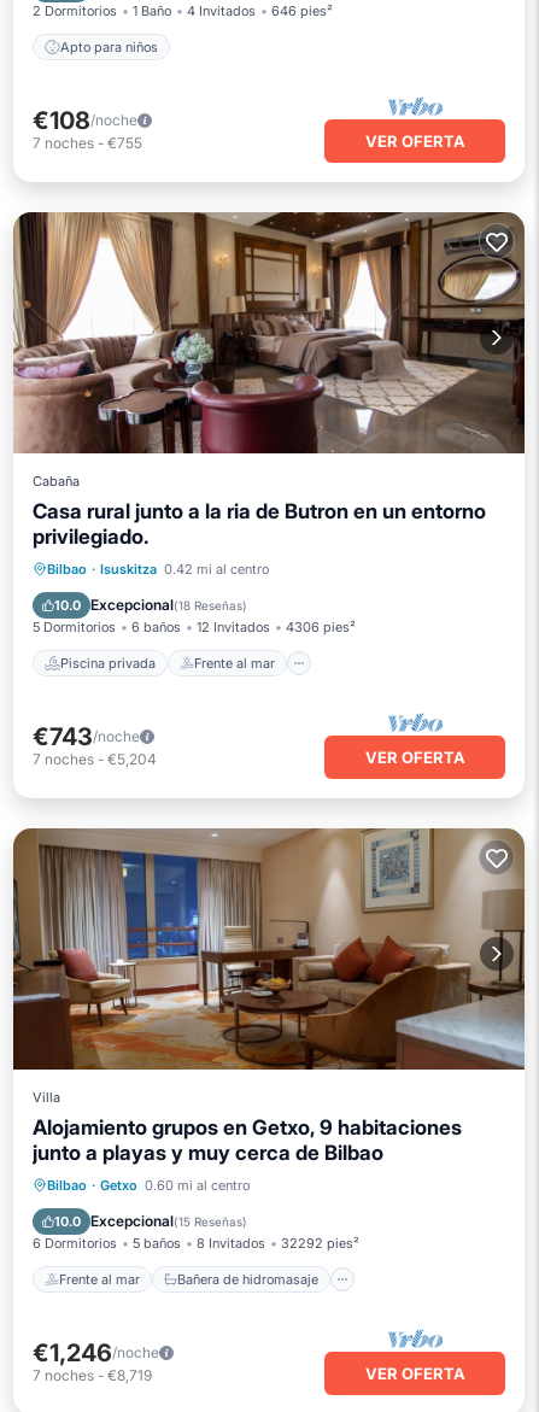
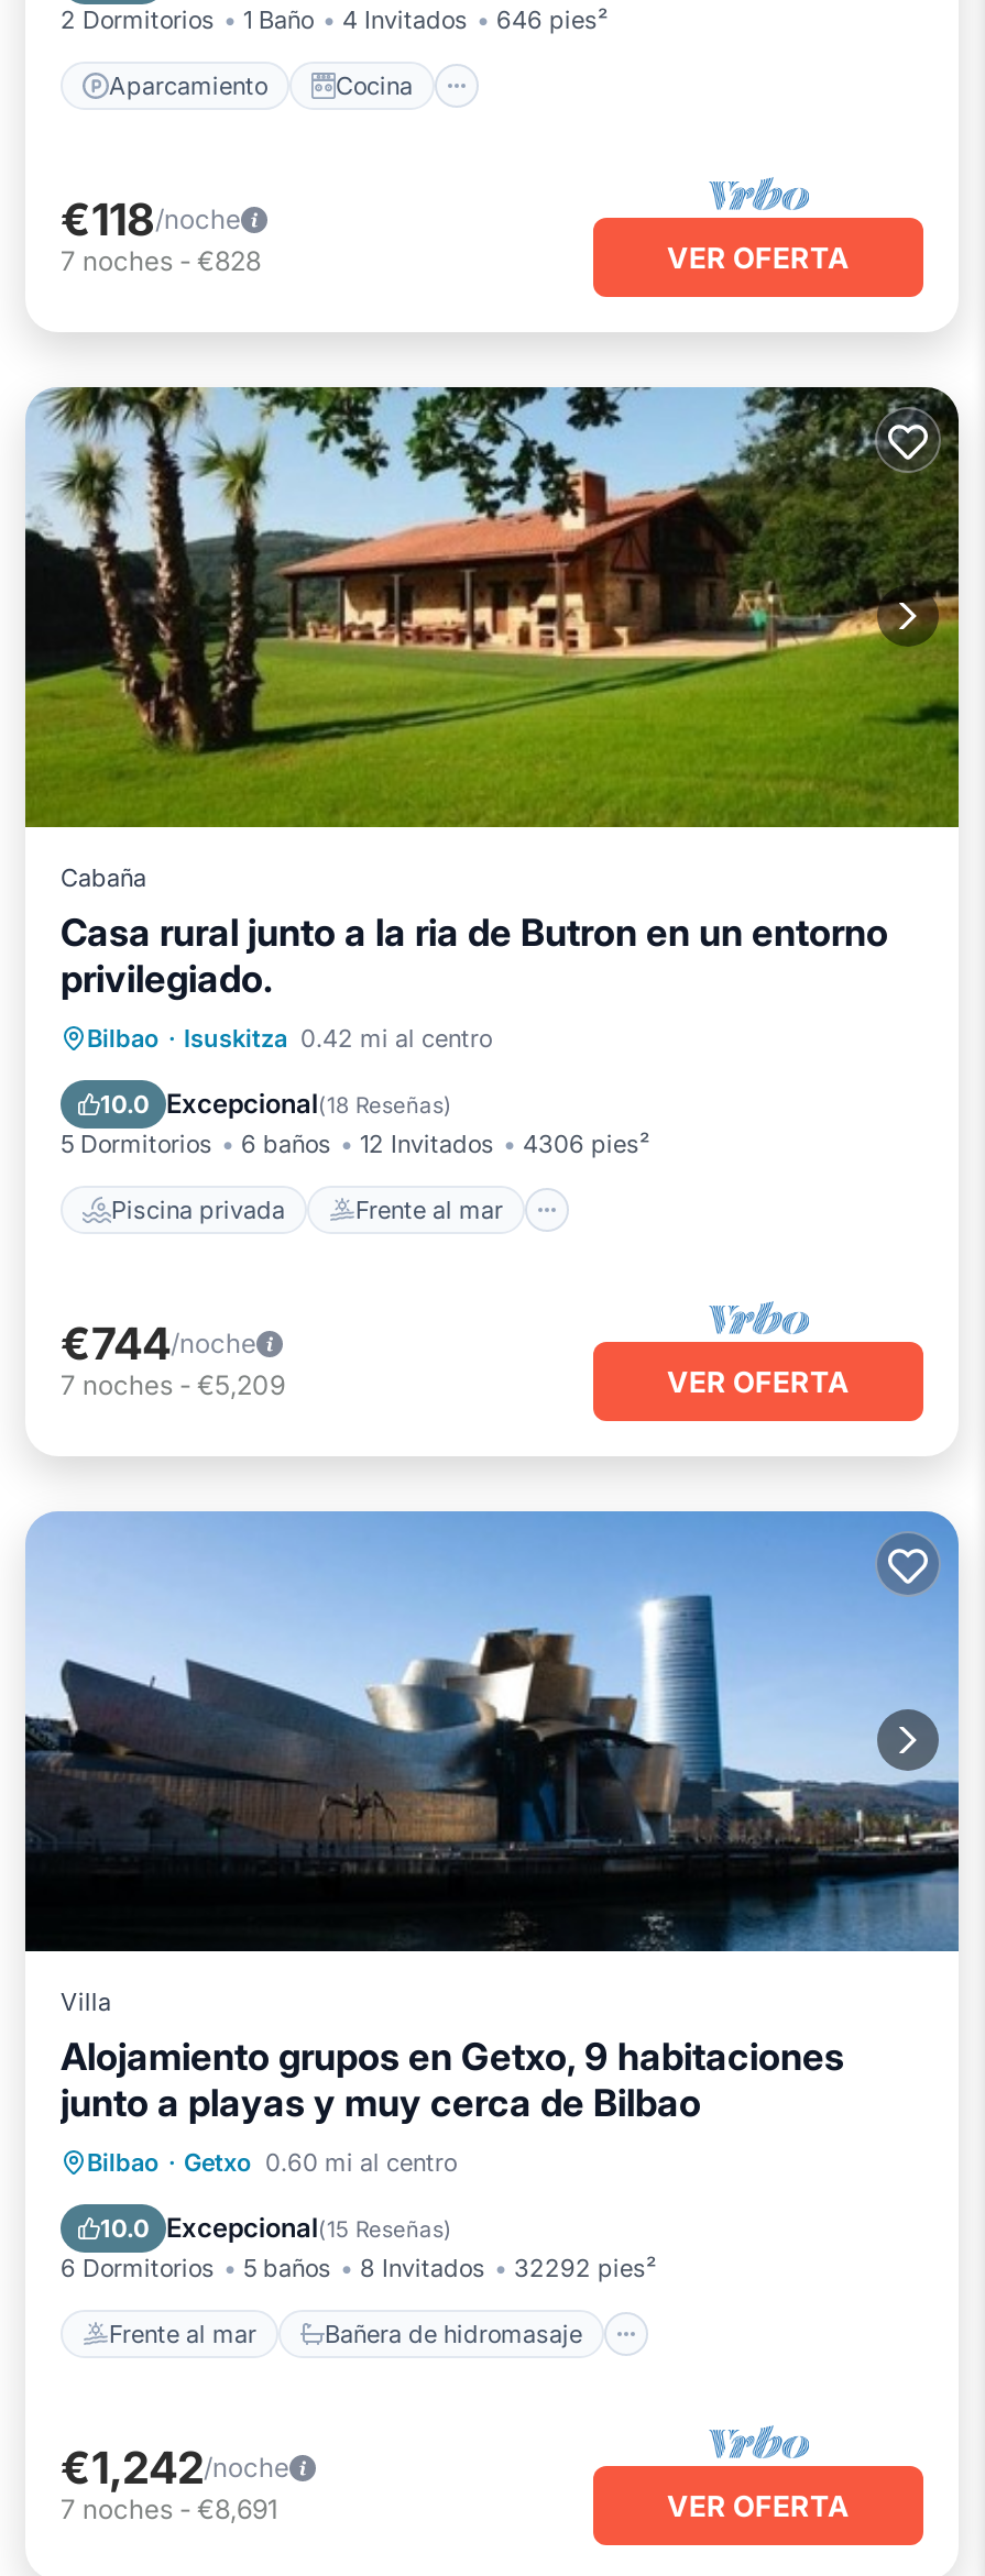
- Apto para niños
+ Aparcamiento
+ Cocina

- €108/noche
- 7 noches - €755
+ €118/noche
+ 7 noches - €828

- [image]
+ [image]

- €743/noche
+ €744/noche

- 7 noches - €5,204
+ 7 noches - €5,209

- [image]
+ [image]

- €1,246/noche
+ €1,242/noche

- 7 noches - €8,719
+ 7 noches - €8,691
